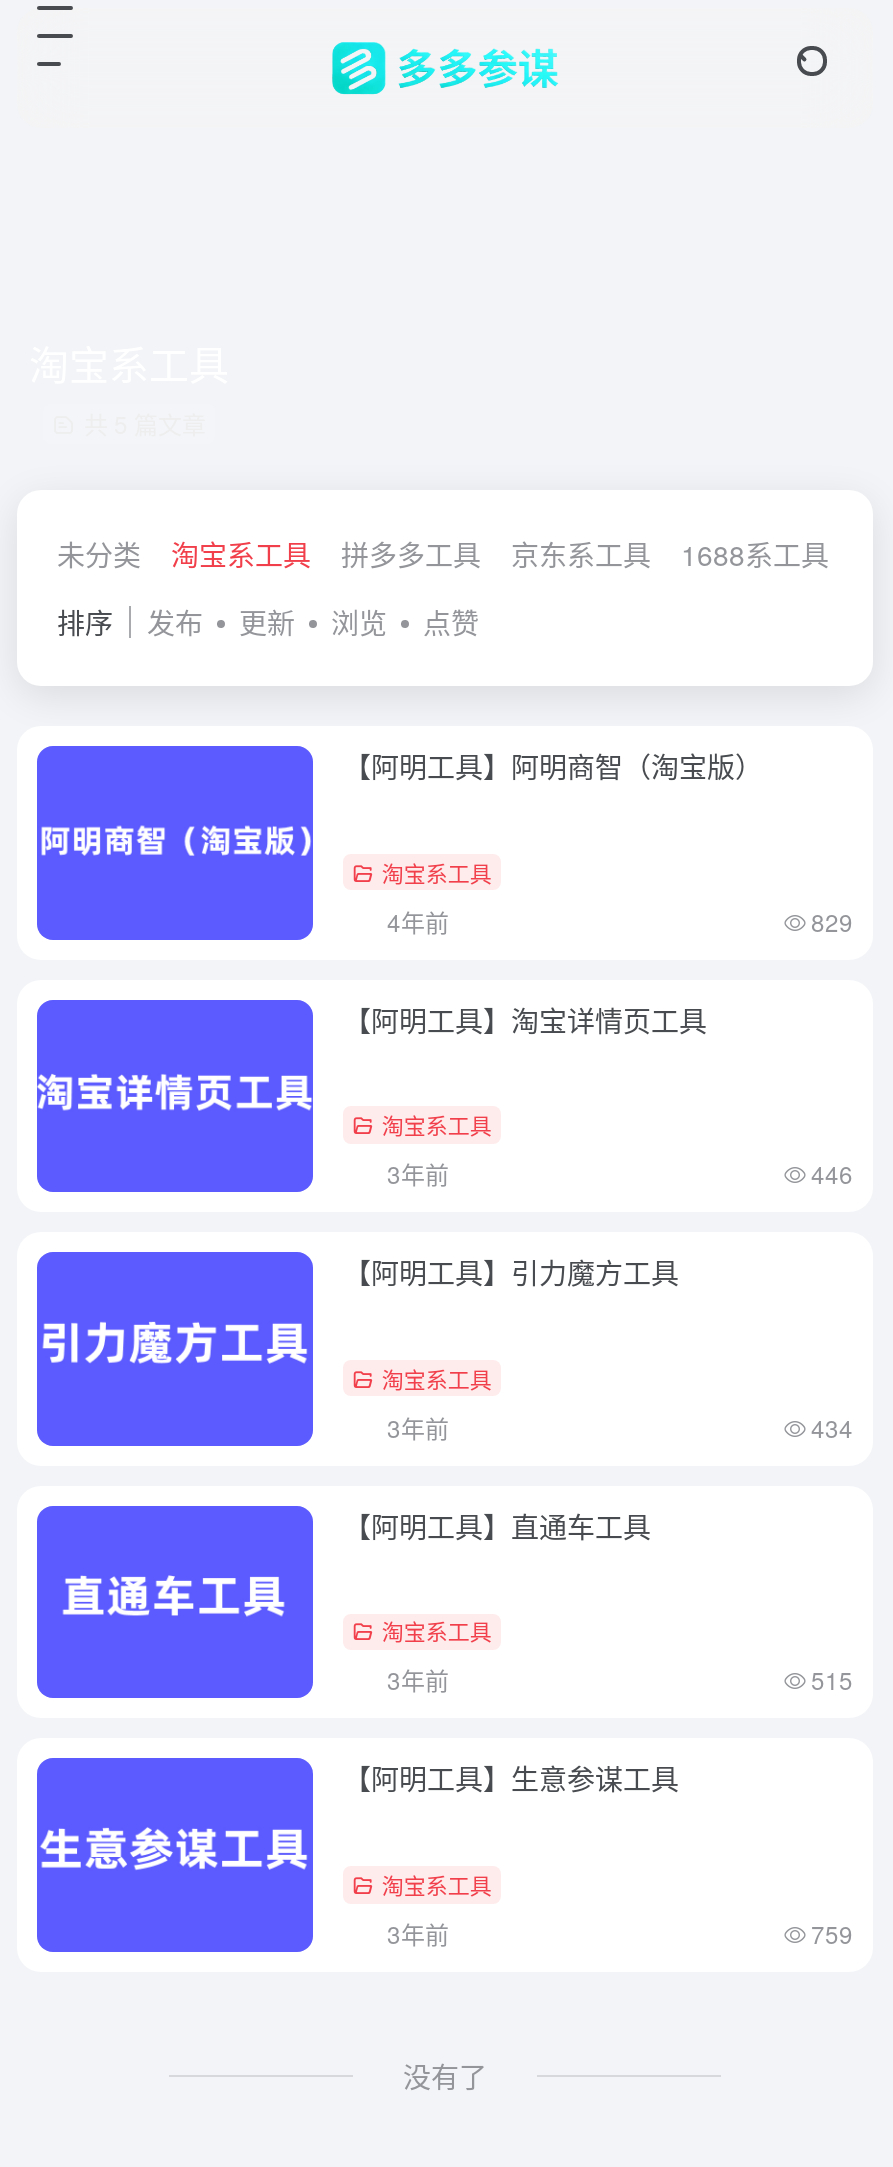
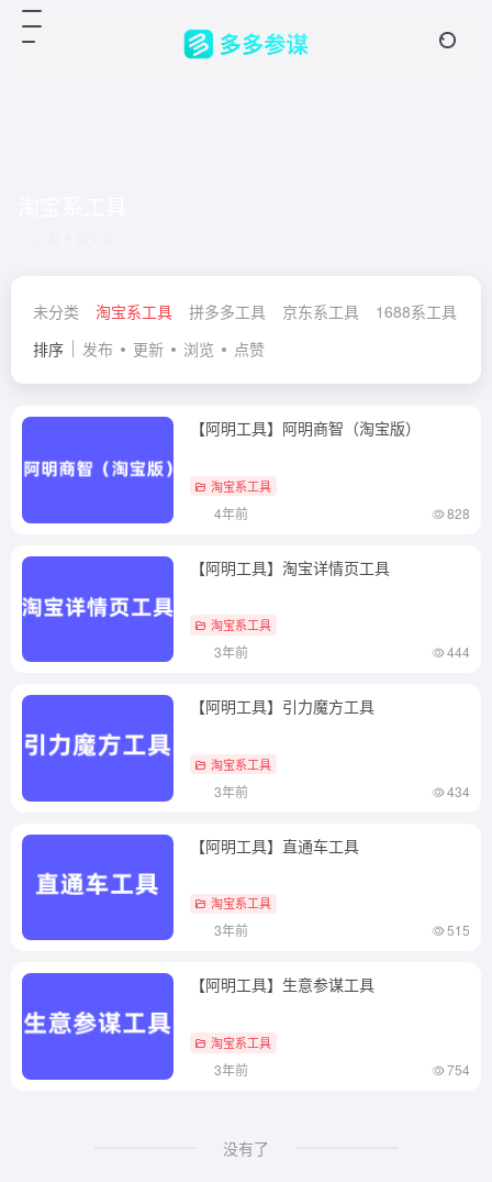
- 829
+ 828

- 446
+ 444

- 759
+ 754
